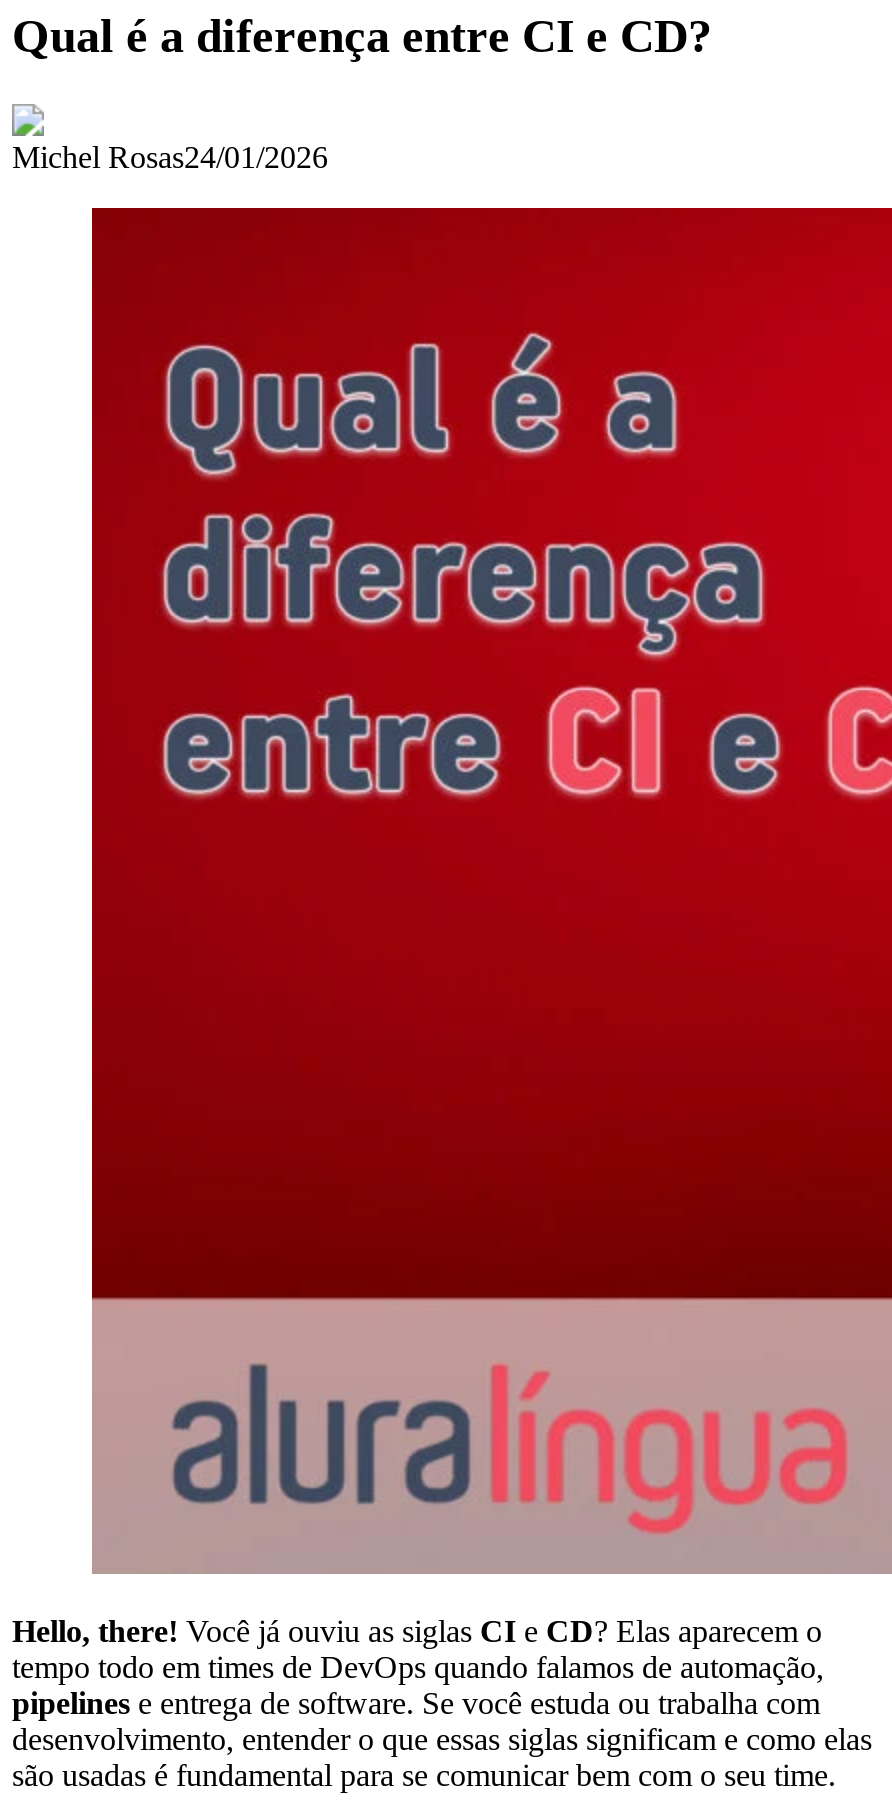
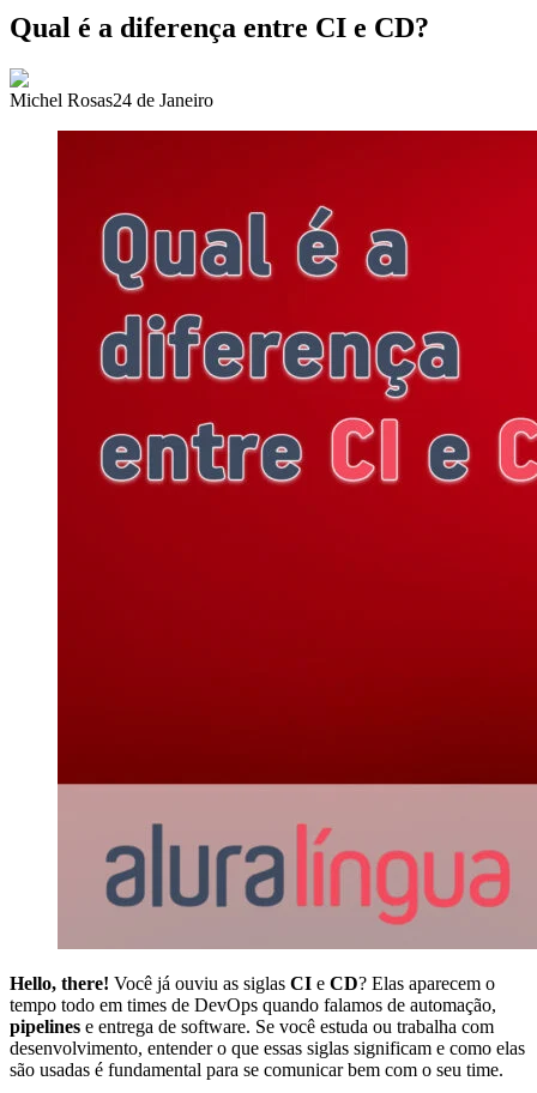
- Michel Rosas24/01/2026
+ Michel Rosas24 de Janeiro
